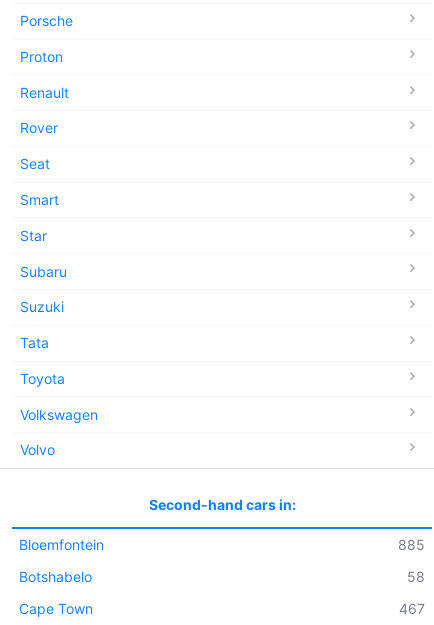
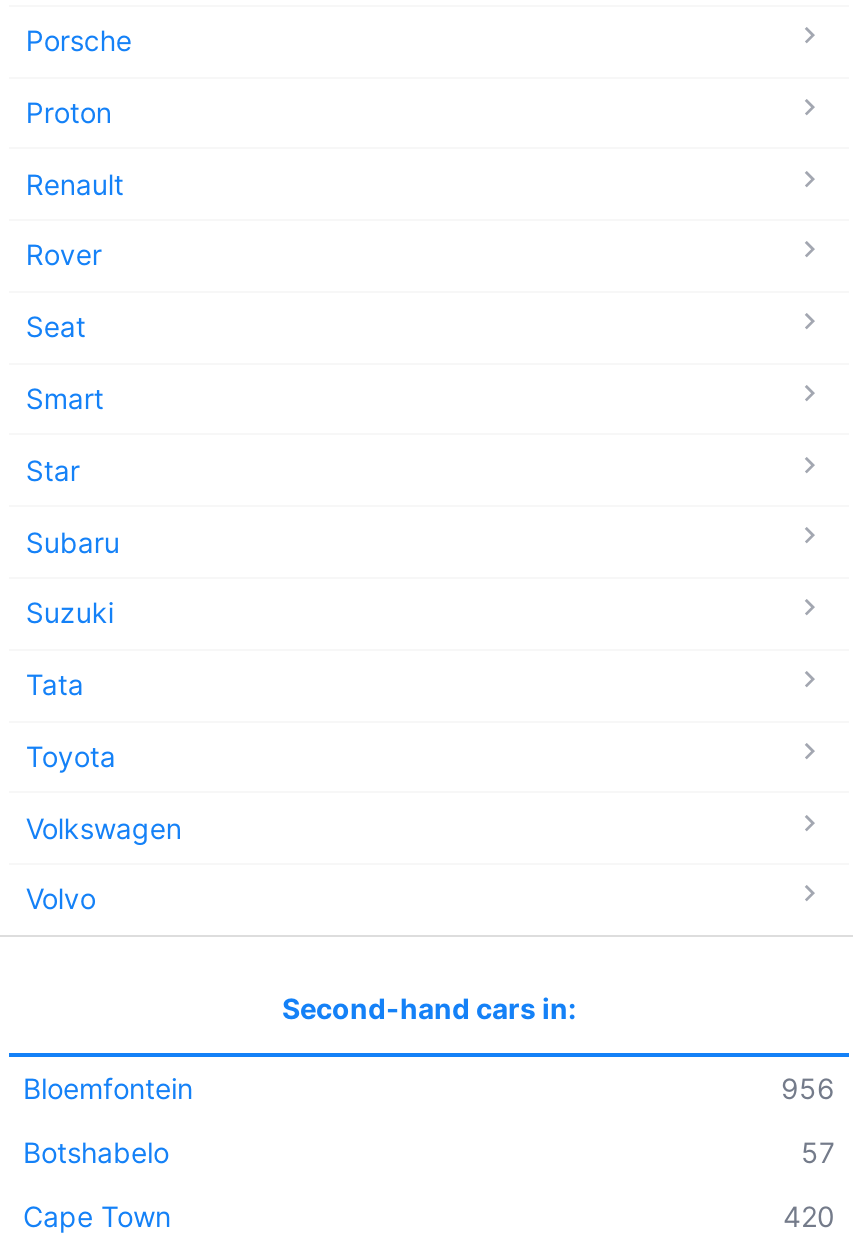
- 885
+ 956

- 58
+ 57

- 467
+ 420
